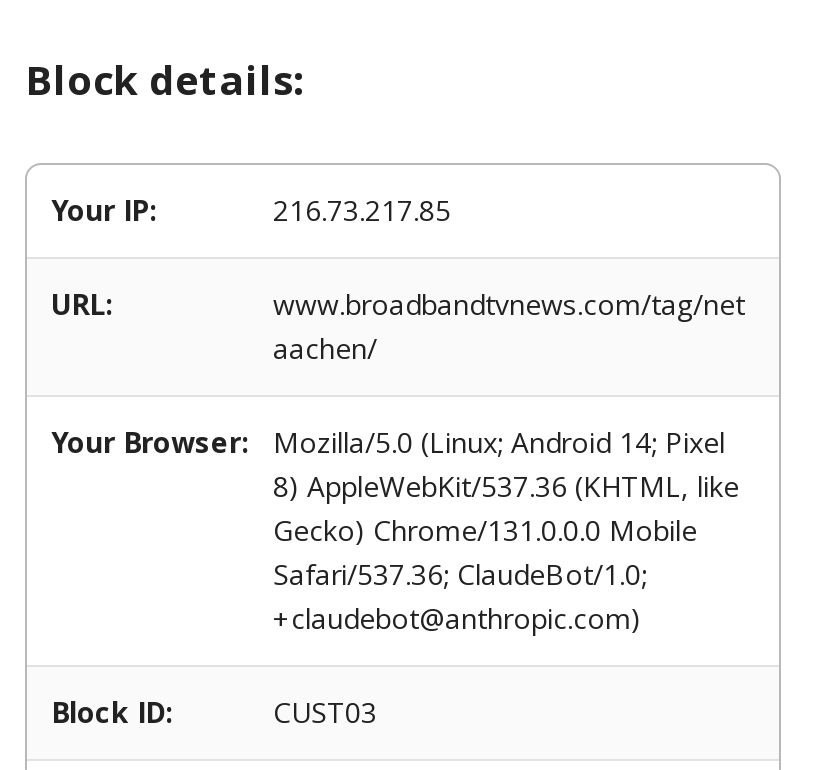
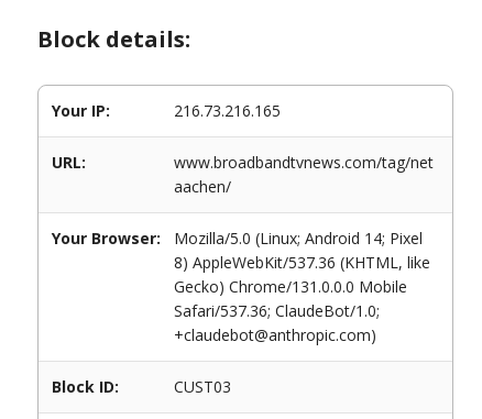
- 216.73.217.85
+ 216.73.216.165
